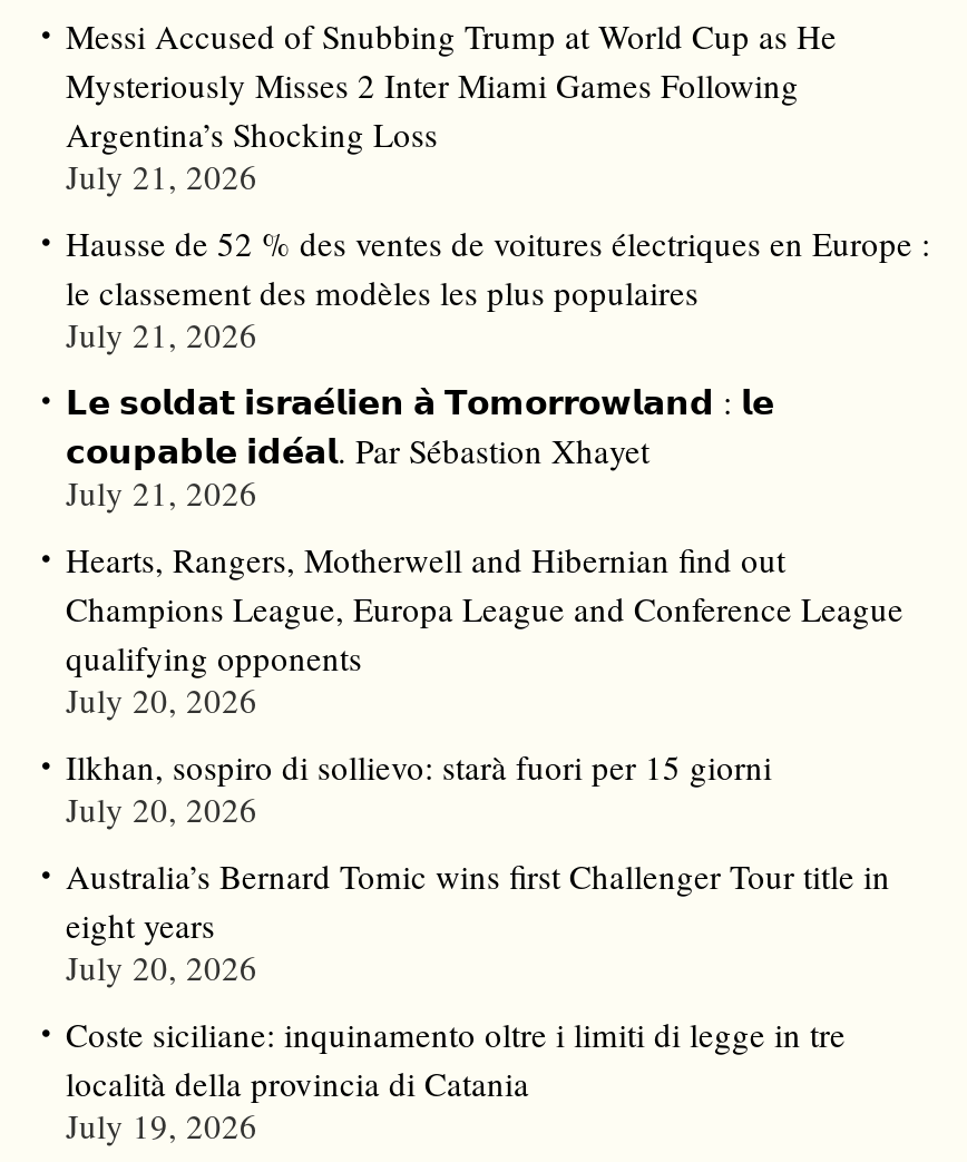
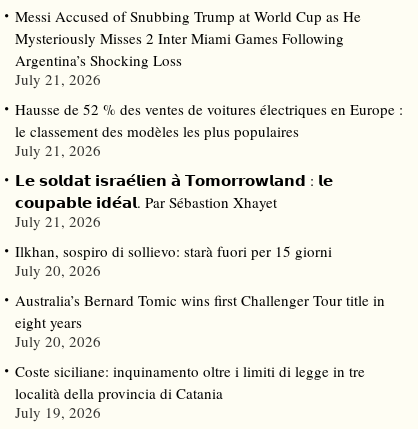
- Hearts, Rangers, Motherwell and Hibernian find out
- Champions League, Europa League and Conference League
- qualifying opponents
- July 20, 2026
